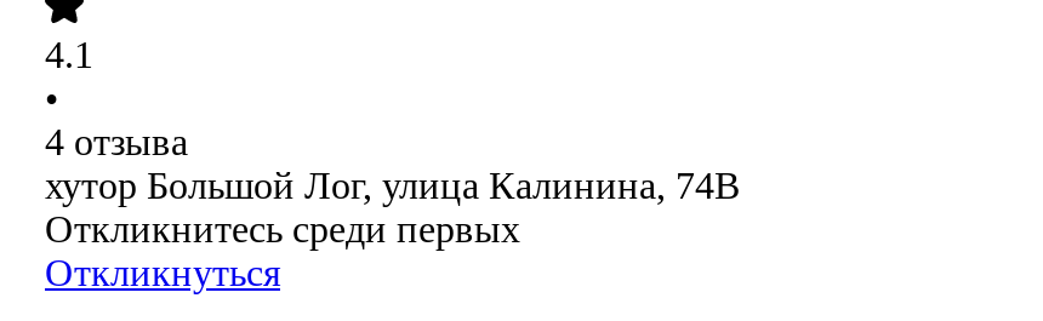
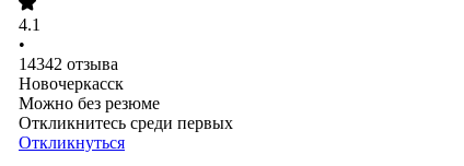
- 4 отзыва
- хутор Большой Лог, улица Калинина, 74В
+ 14342 отзыва
+ Новочеркасск
+ Можно без резюме
